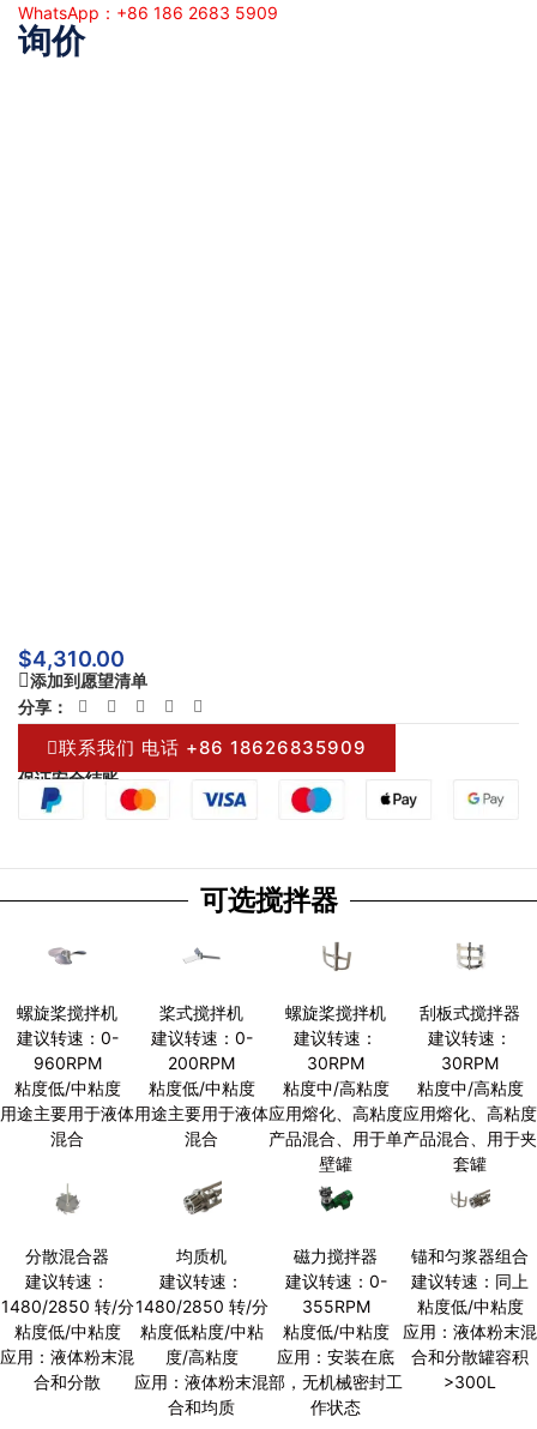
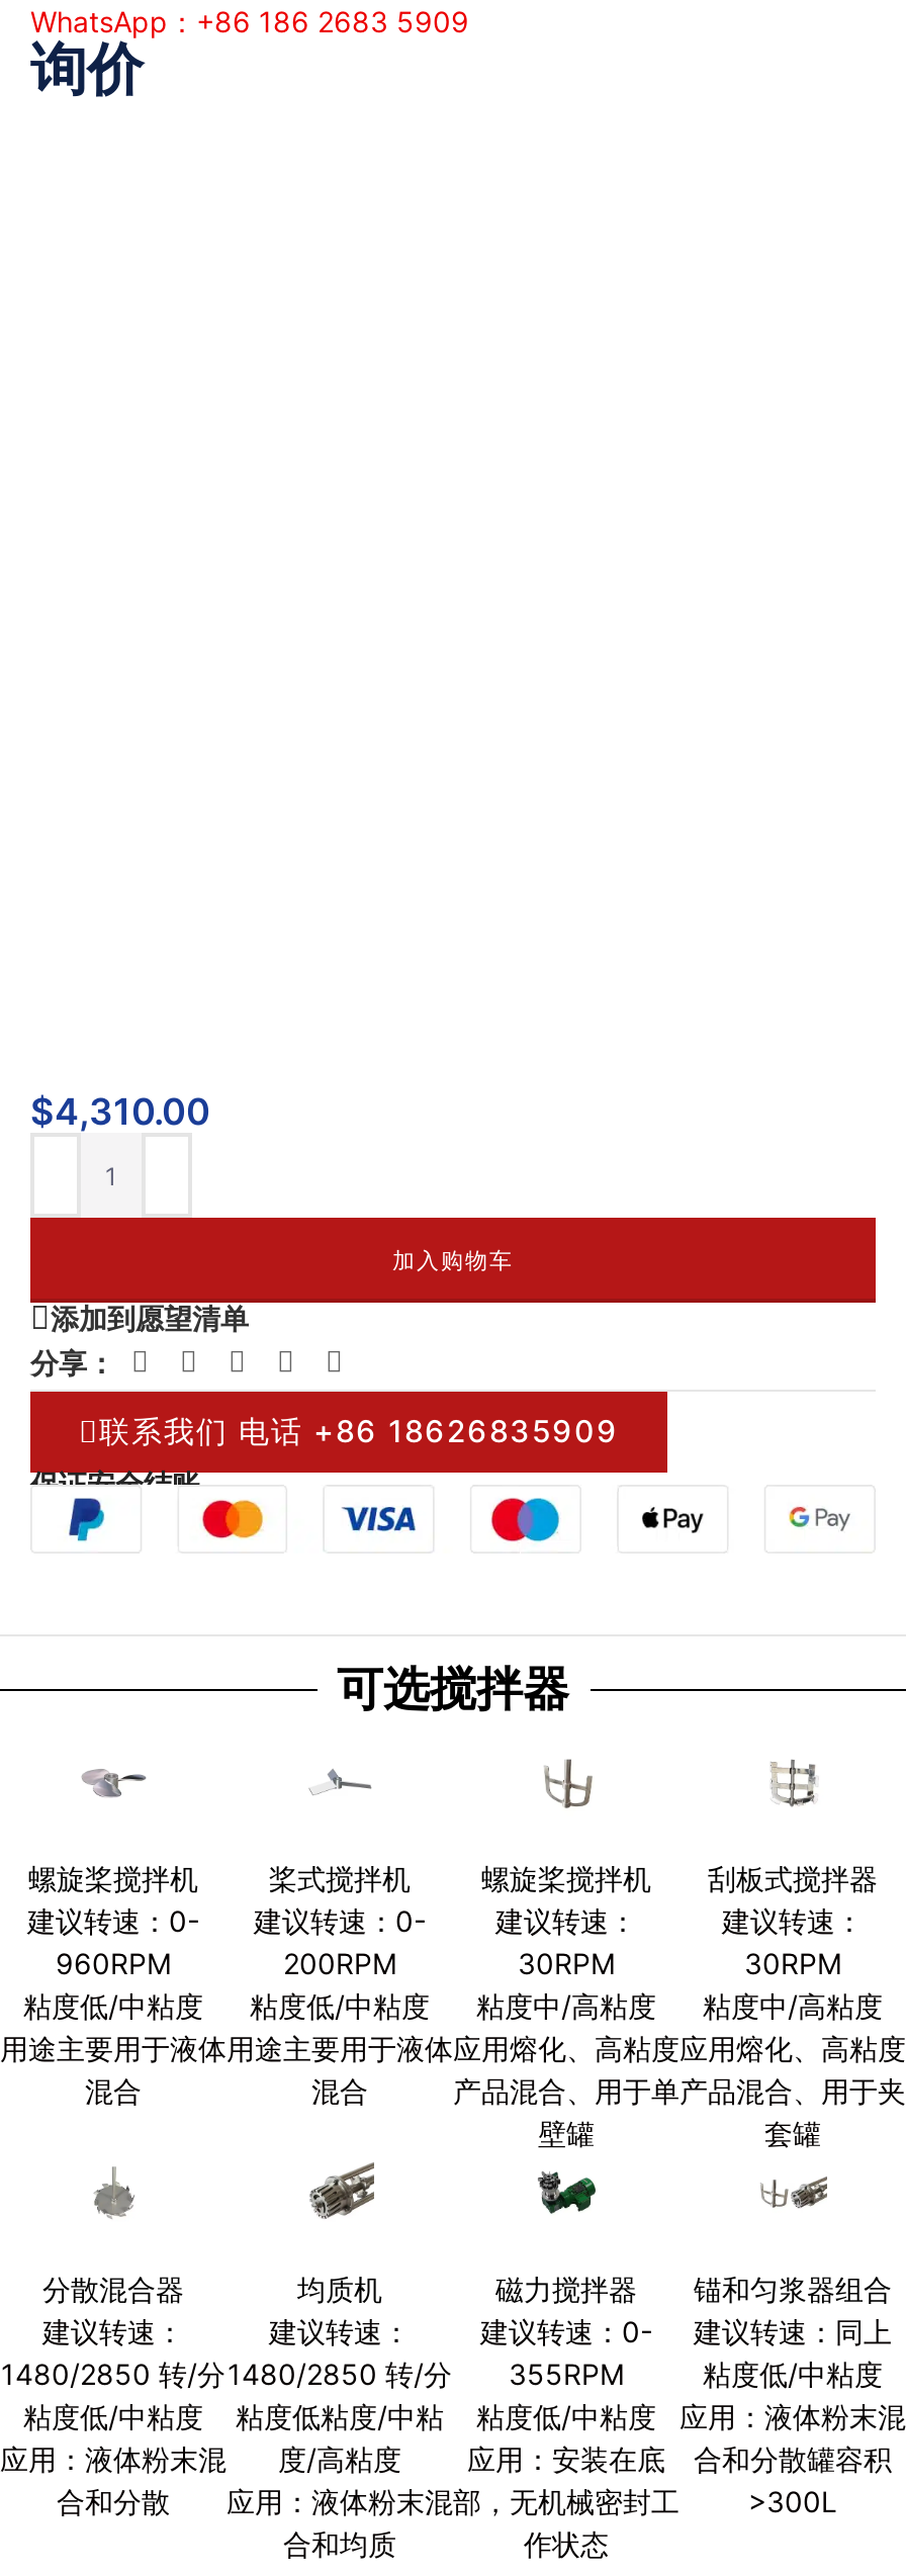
+ 加入购物车
